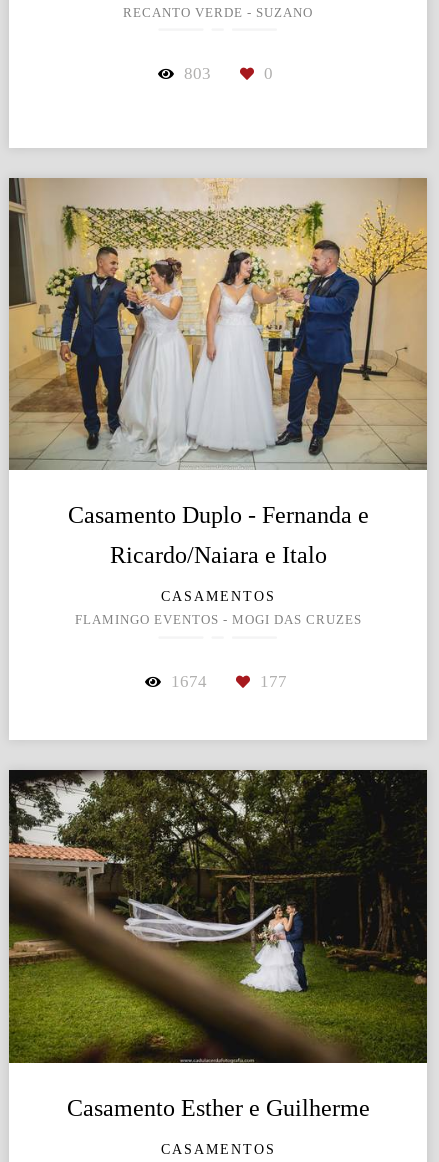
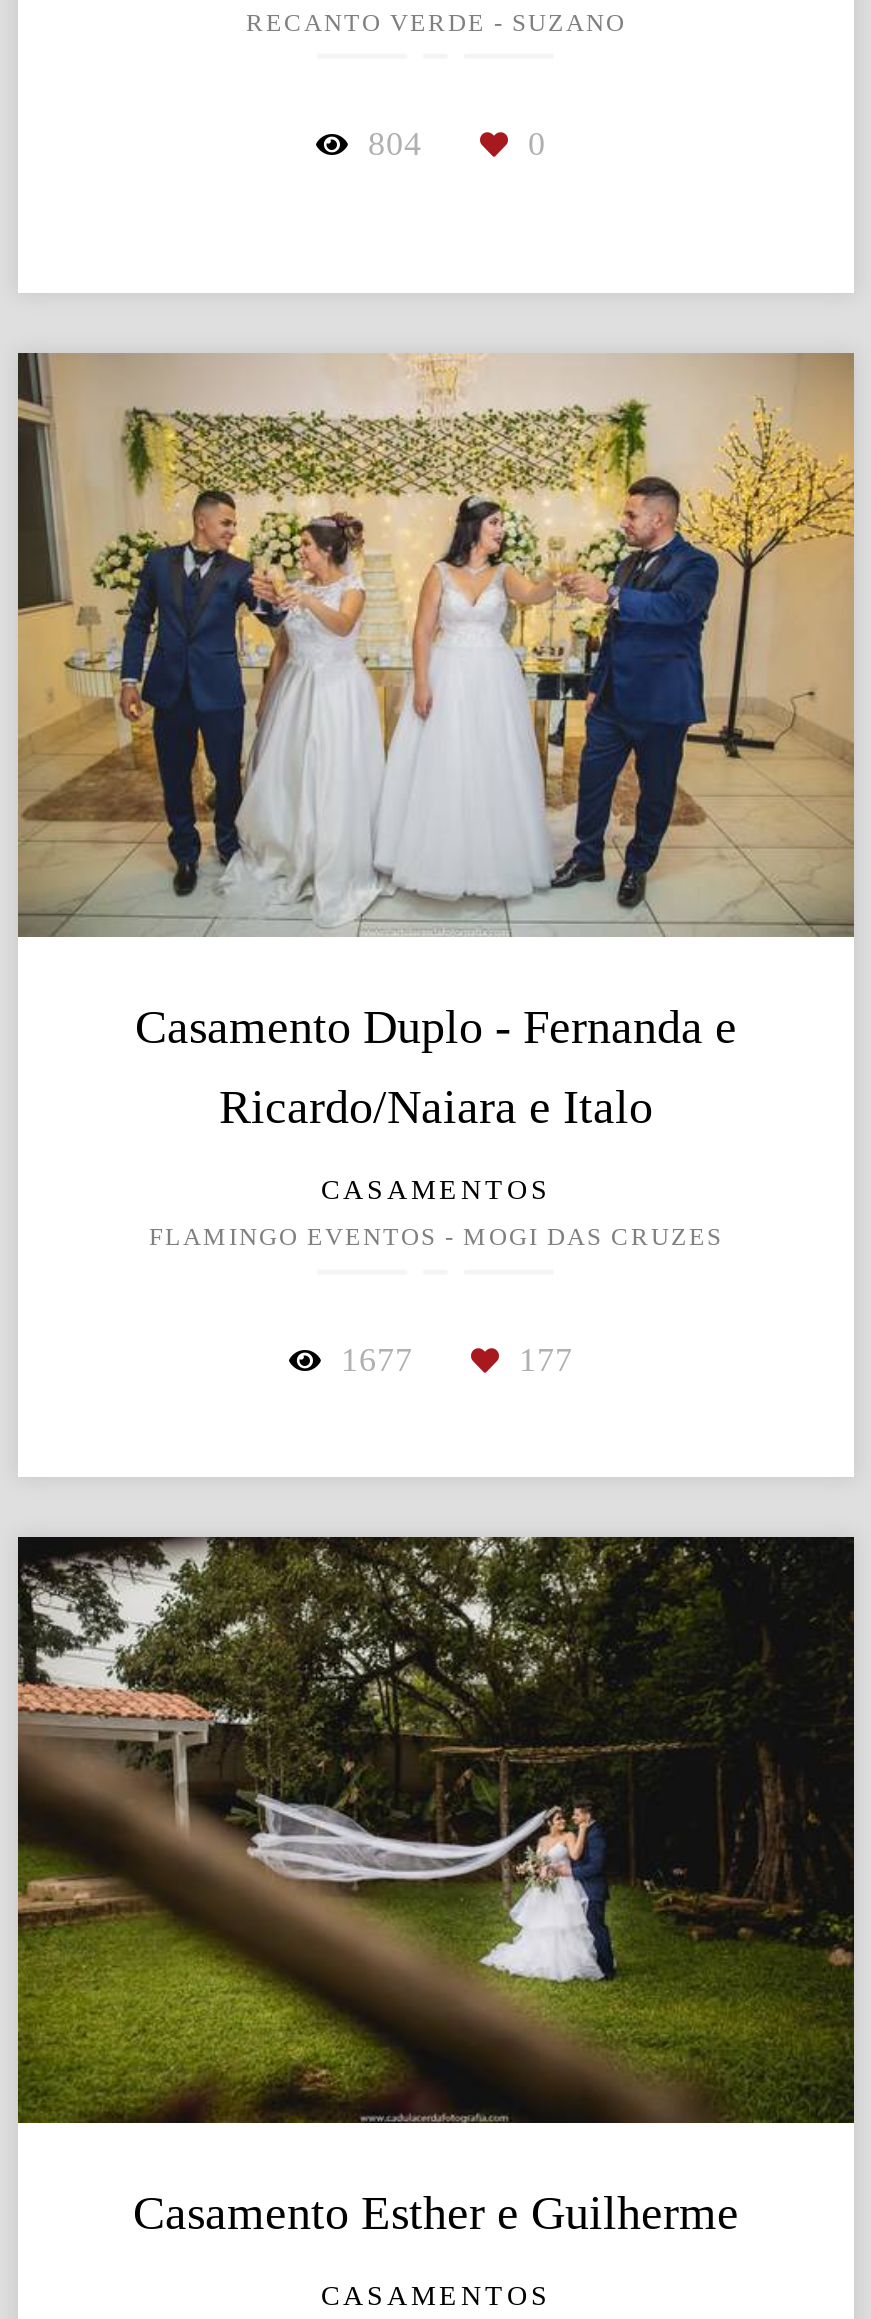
- 803
+ 804

- 1674
+ 1677
